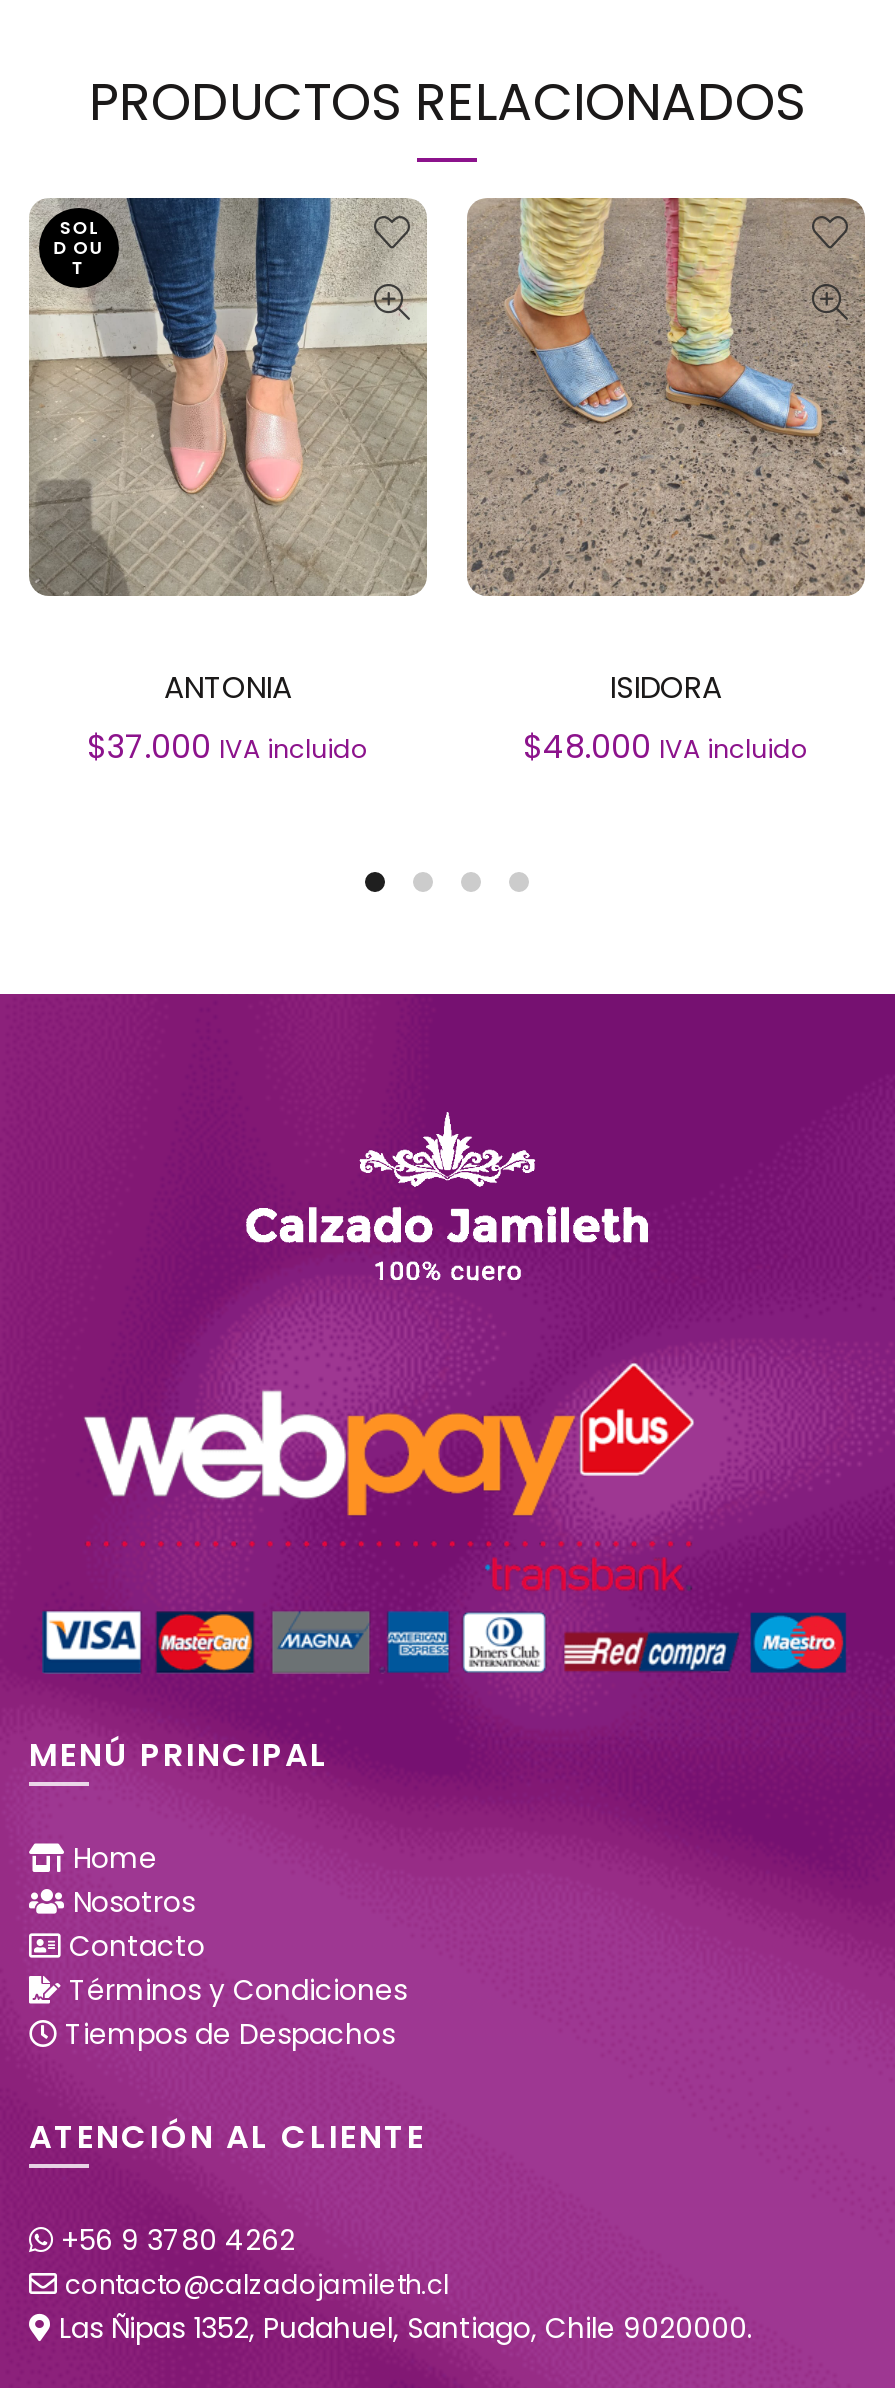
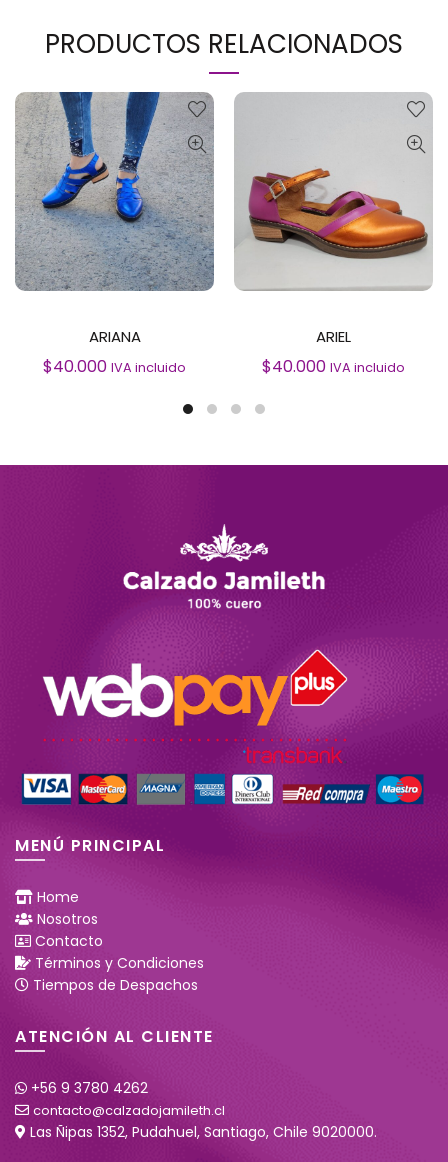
- [image]
- ANTONIA
- $37.000 IVA incluido
+ [image]
+ ARIANA
+ $40.000 IVA incluido

- [image]
- ISIDORA
- $48.000 IVA incluido
+ [image]
+ ARIEL
+ $40.000 IVA incluido

- SOL
- D OU
- T
